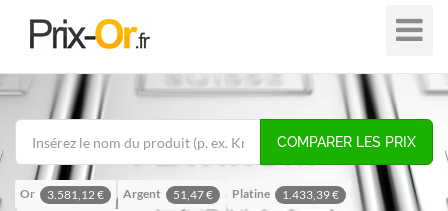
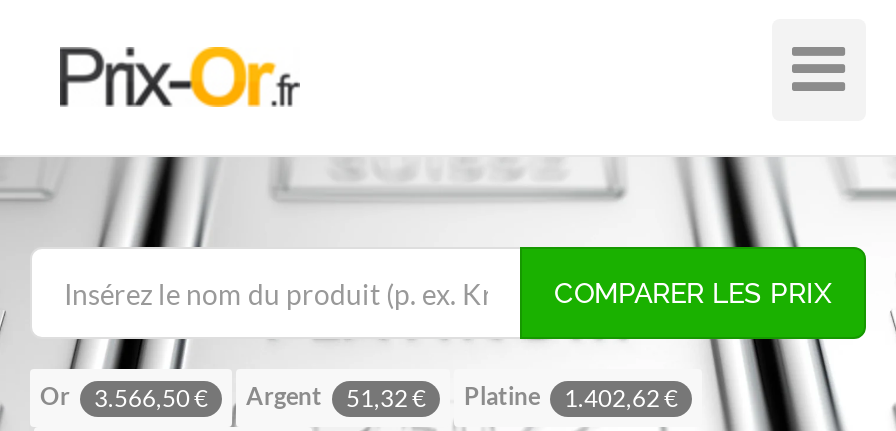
- 3.581,12 €
+ 3.566,50 €

- 51,47 €
+ 51,32 €

- 1.433,39 €
+ 1.402,62 €
